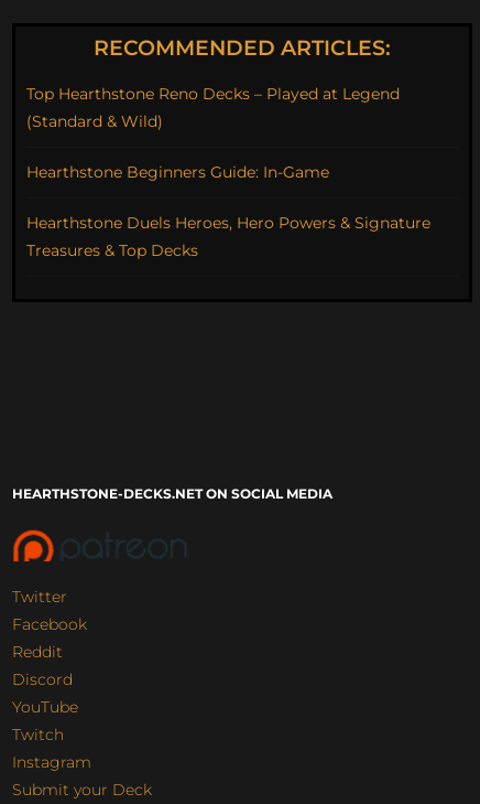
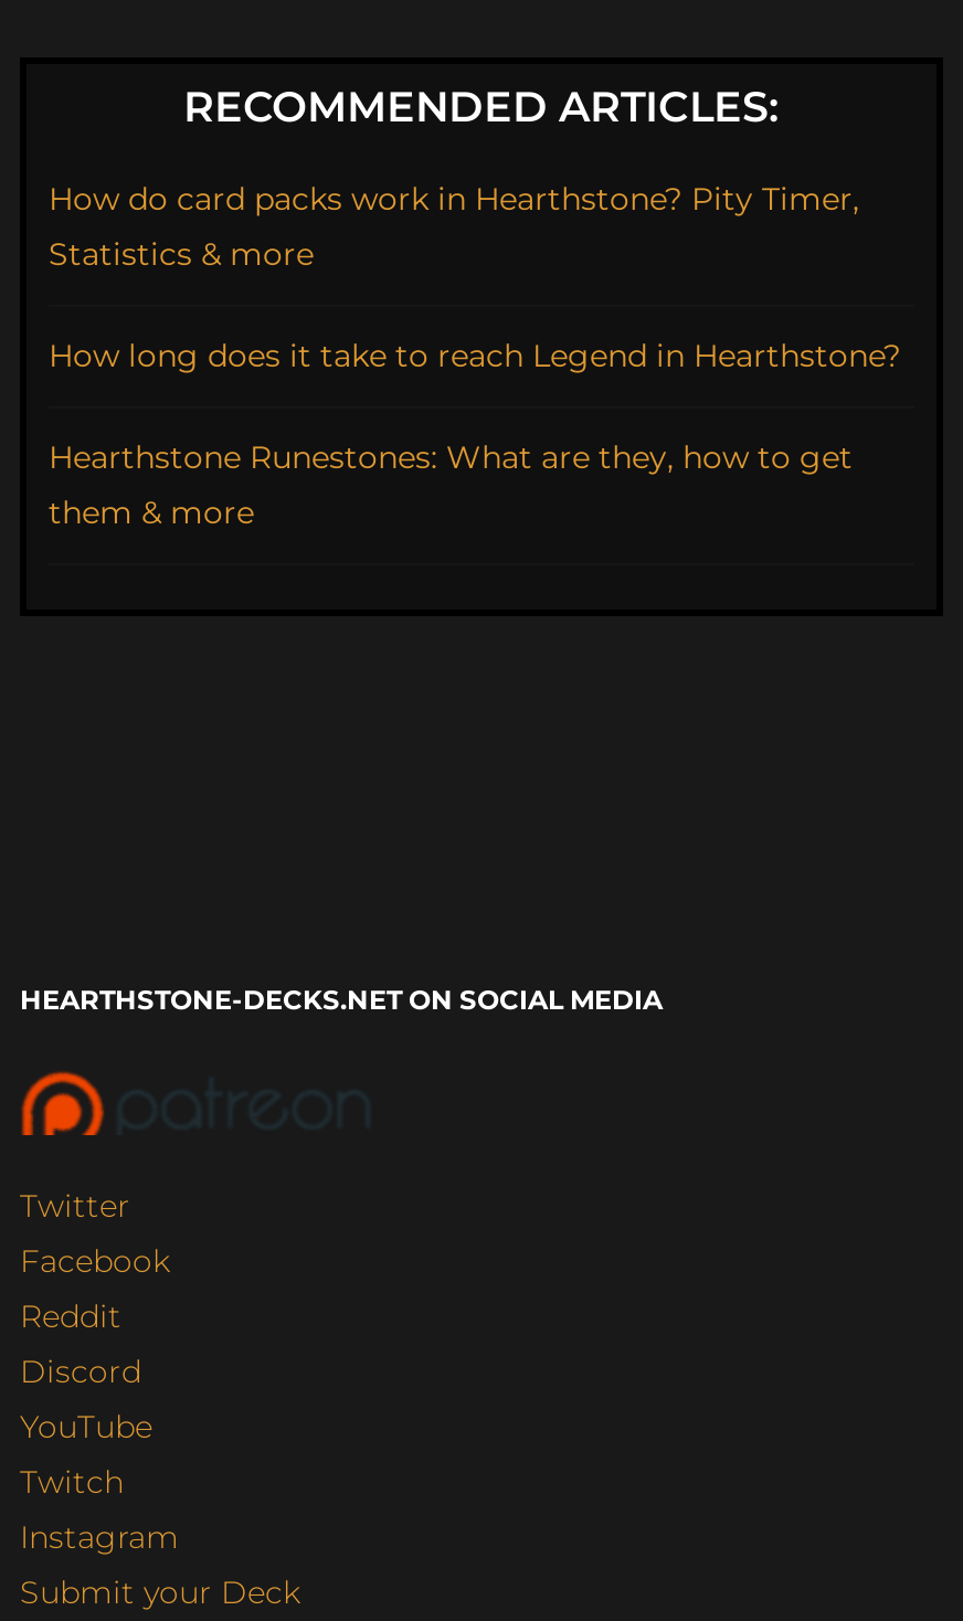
- Top Hearthstone Reno Decks – Played at Legend
- (Standard & Wild)
+ How do card packs work in Hearthstone? Pity Timer,
+ Statistics & more

- Hearthstone Beginners Guide: In-Game
+ How long does it take to reach Legend in Hearthstone?

- Hearthstone Duels Heroes, Hero Powers & Signature
- Treasures & Top Decks
+ Hearthstone Runestones: What are they, how to get
+ them & more
